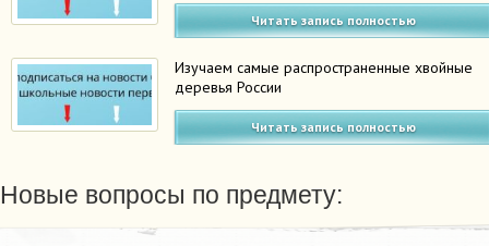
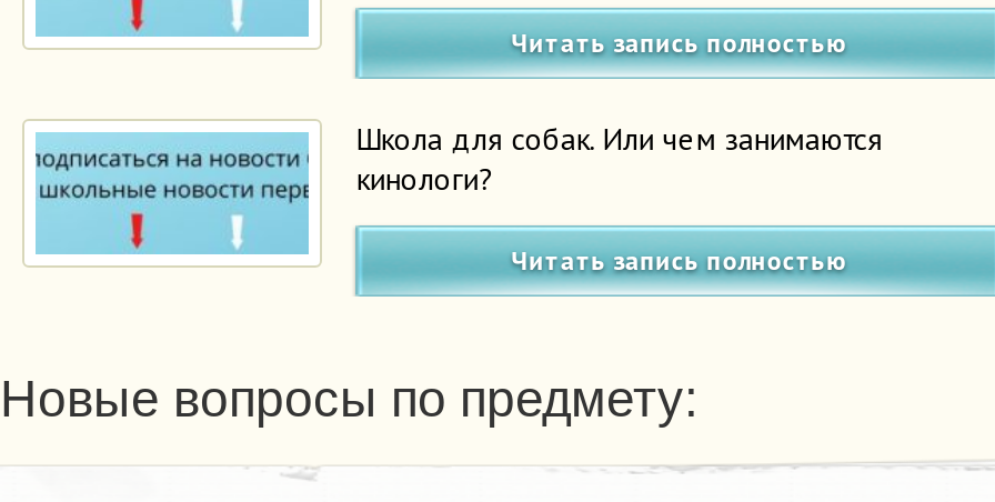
- Изучаем самые распространенные хвойные
- деревья России
+ Школа для собак. Или чем занимаются
+ кинологи?
